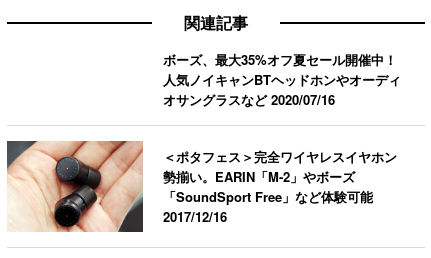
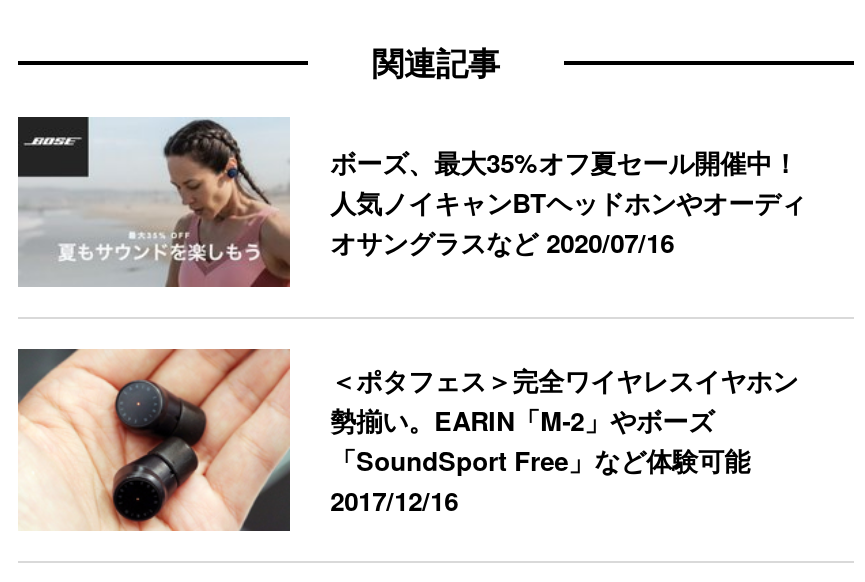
+ [image]
